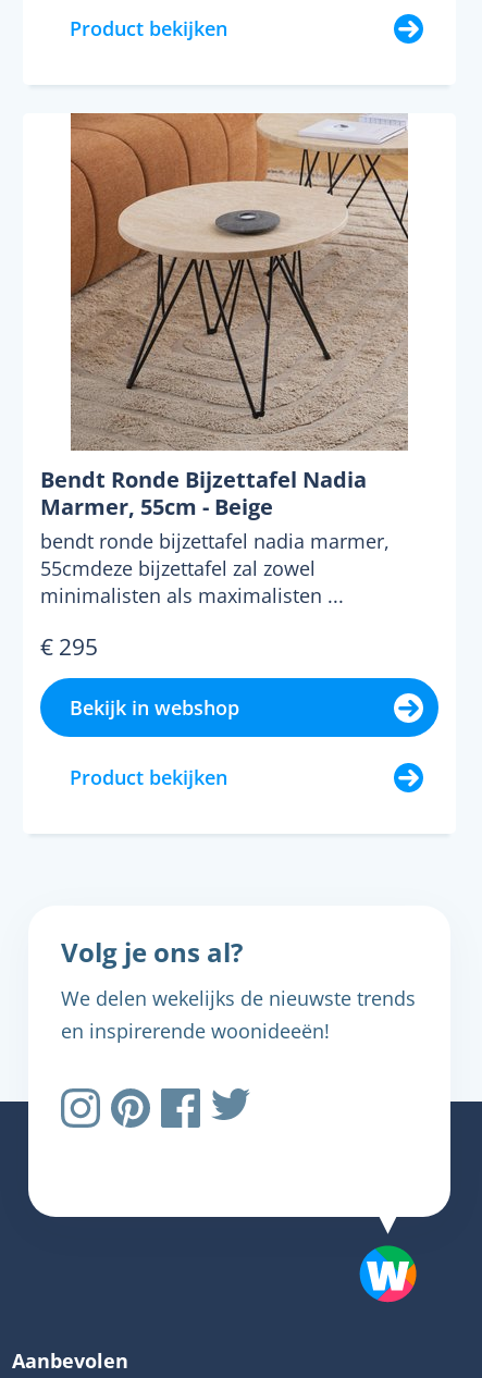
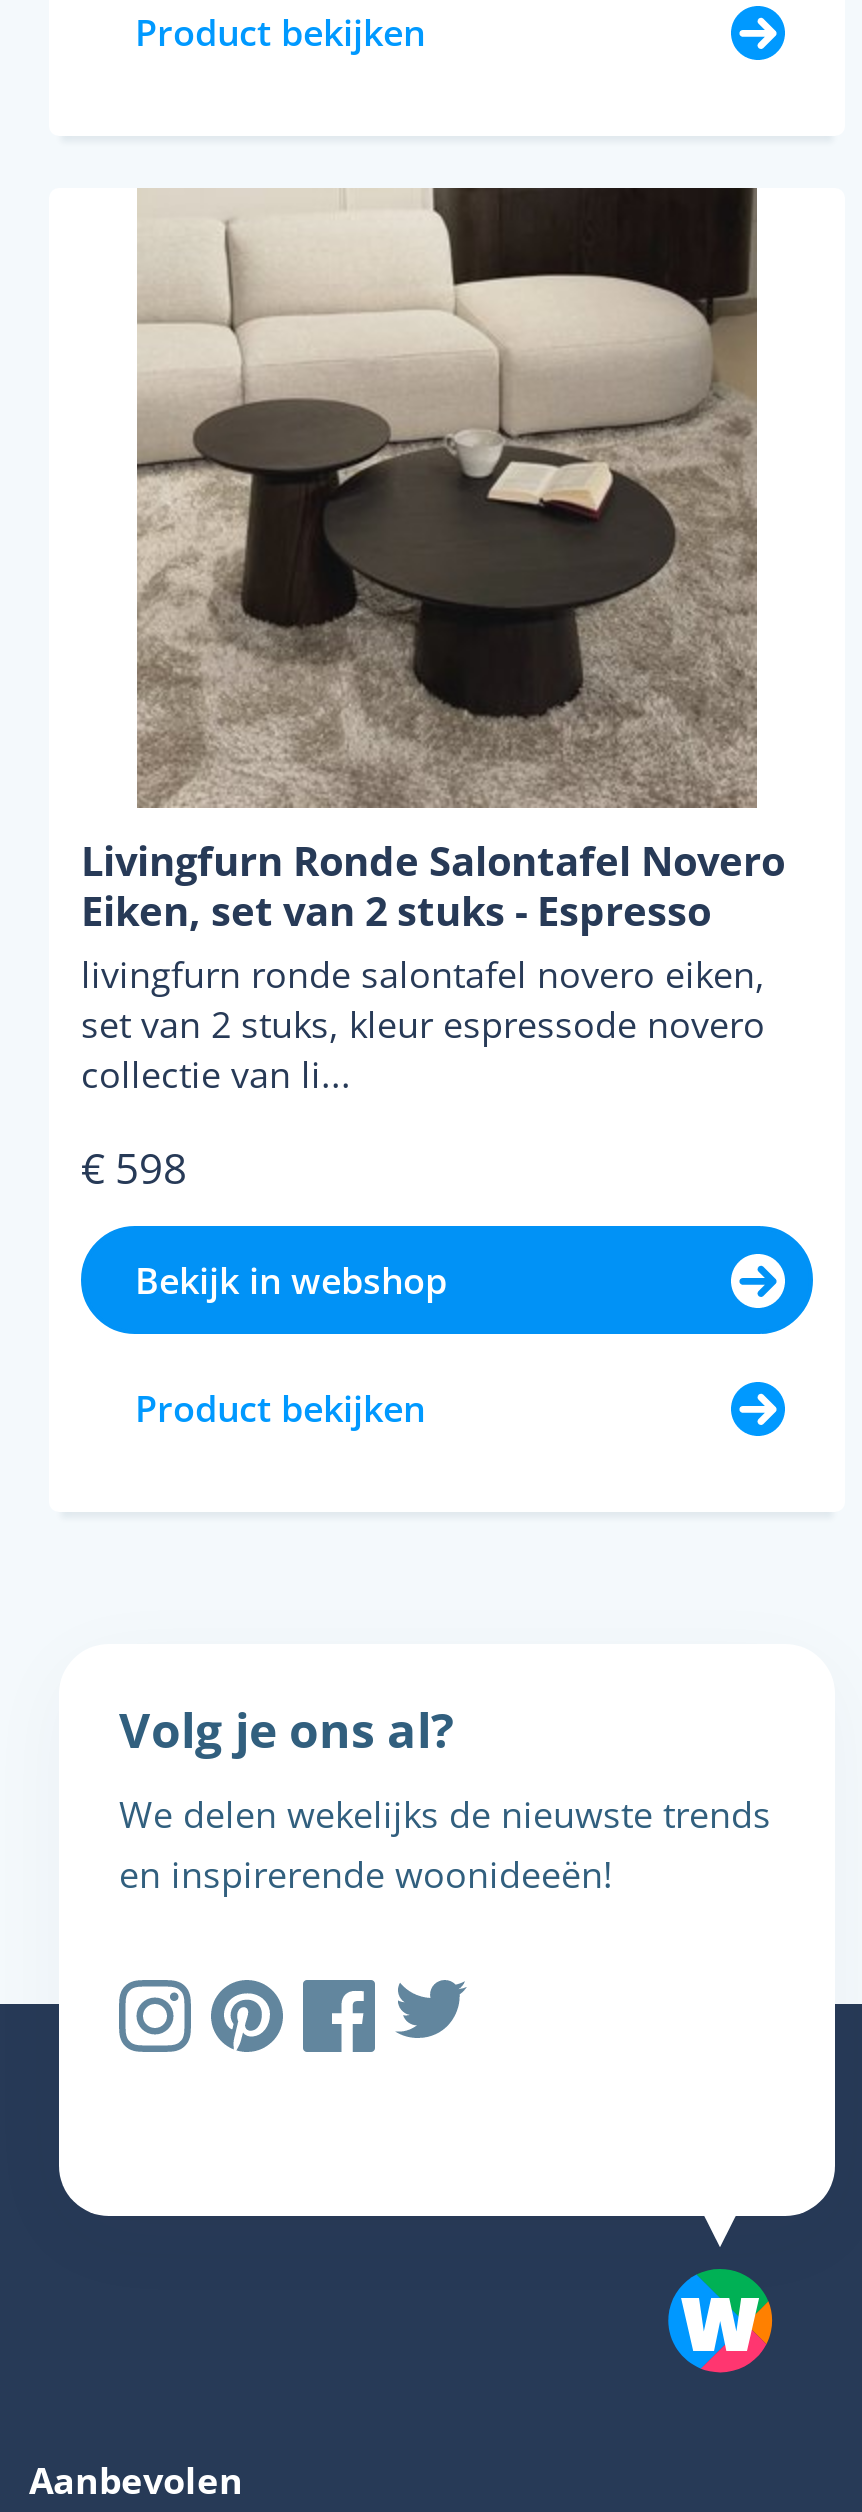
- [image]
- Bendt Ronde Bijzettafel Nadia
- Marmer, 55cm - Beige
- bendt ronde bijzettafel nadia marmer,
- 55cmdeze bijzettafel zal zowel
- minimalisten als maximalisten ...
+ [image]
+ Livingfurn Ronde Salontafel Novero
+ Eiken, set van 2 stuks - Espresso
+ livingfurn ronde salontafel novero eiken,
+ set van 2 stuks, kleur espressode novero
+ collectie van li...

- € 295
+ € 598
